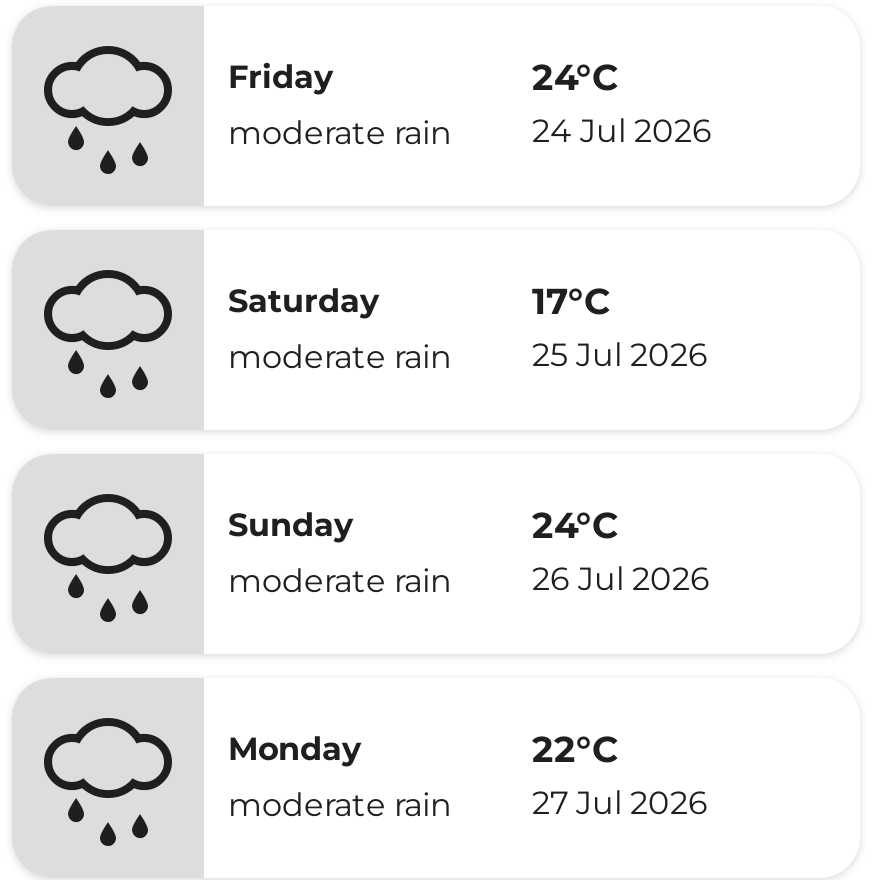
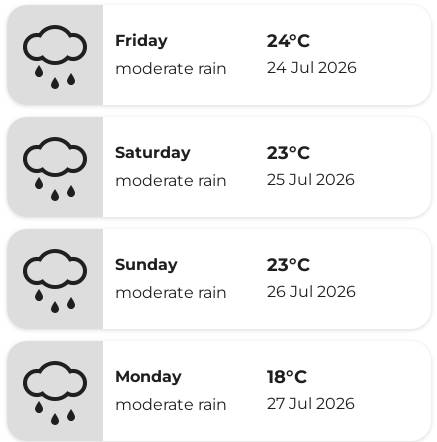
- 17°C
+ 23°C

- 24°C
+ 23°C

- 22°C
+ 18°C
